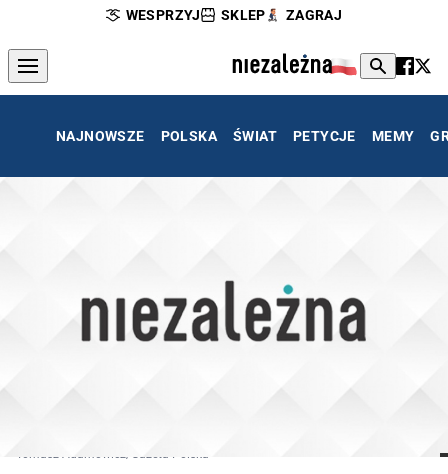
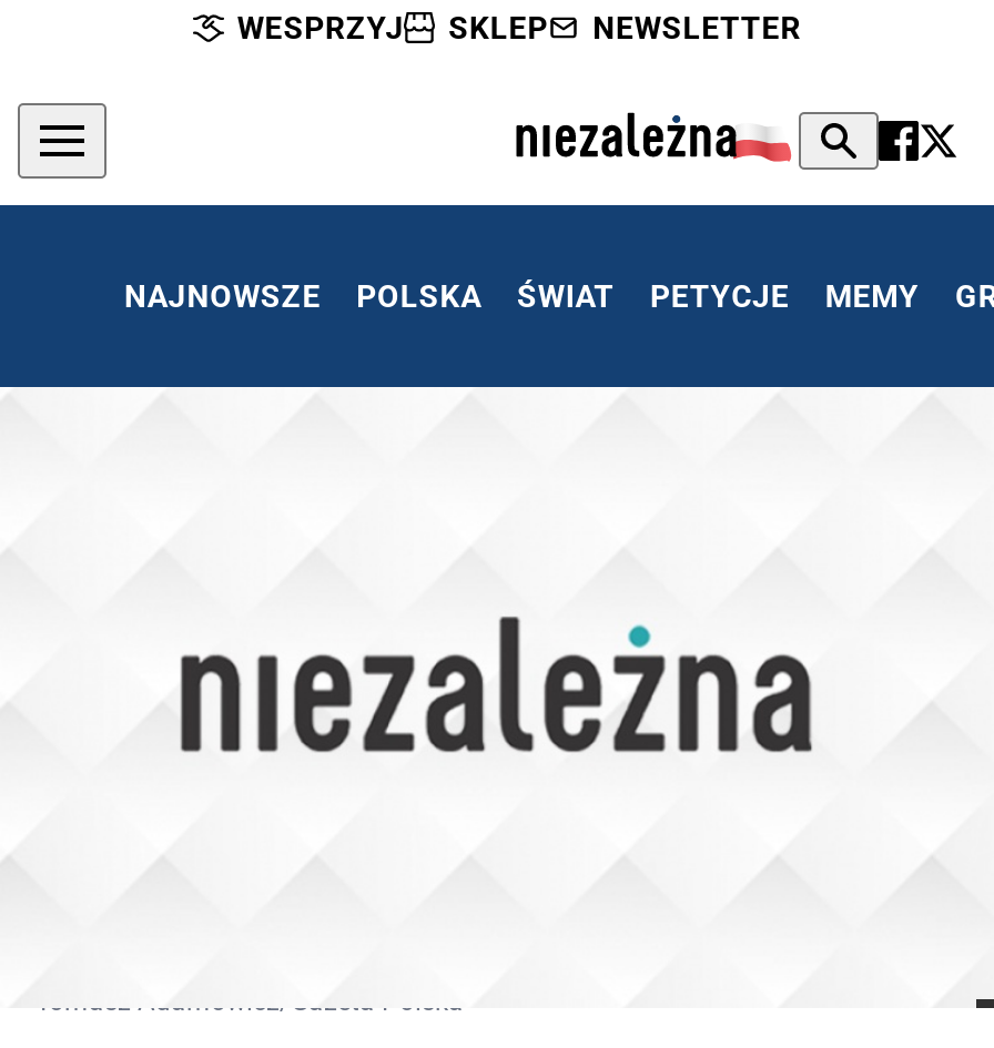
- ZAGRAJ
+ NEWSLETTER
